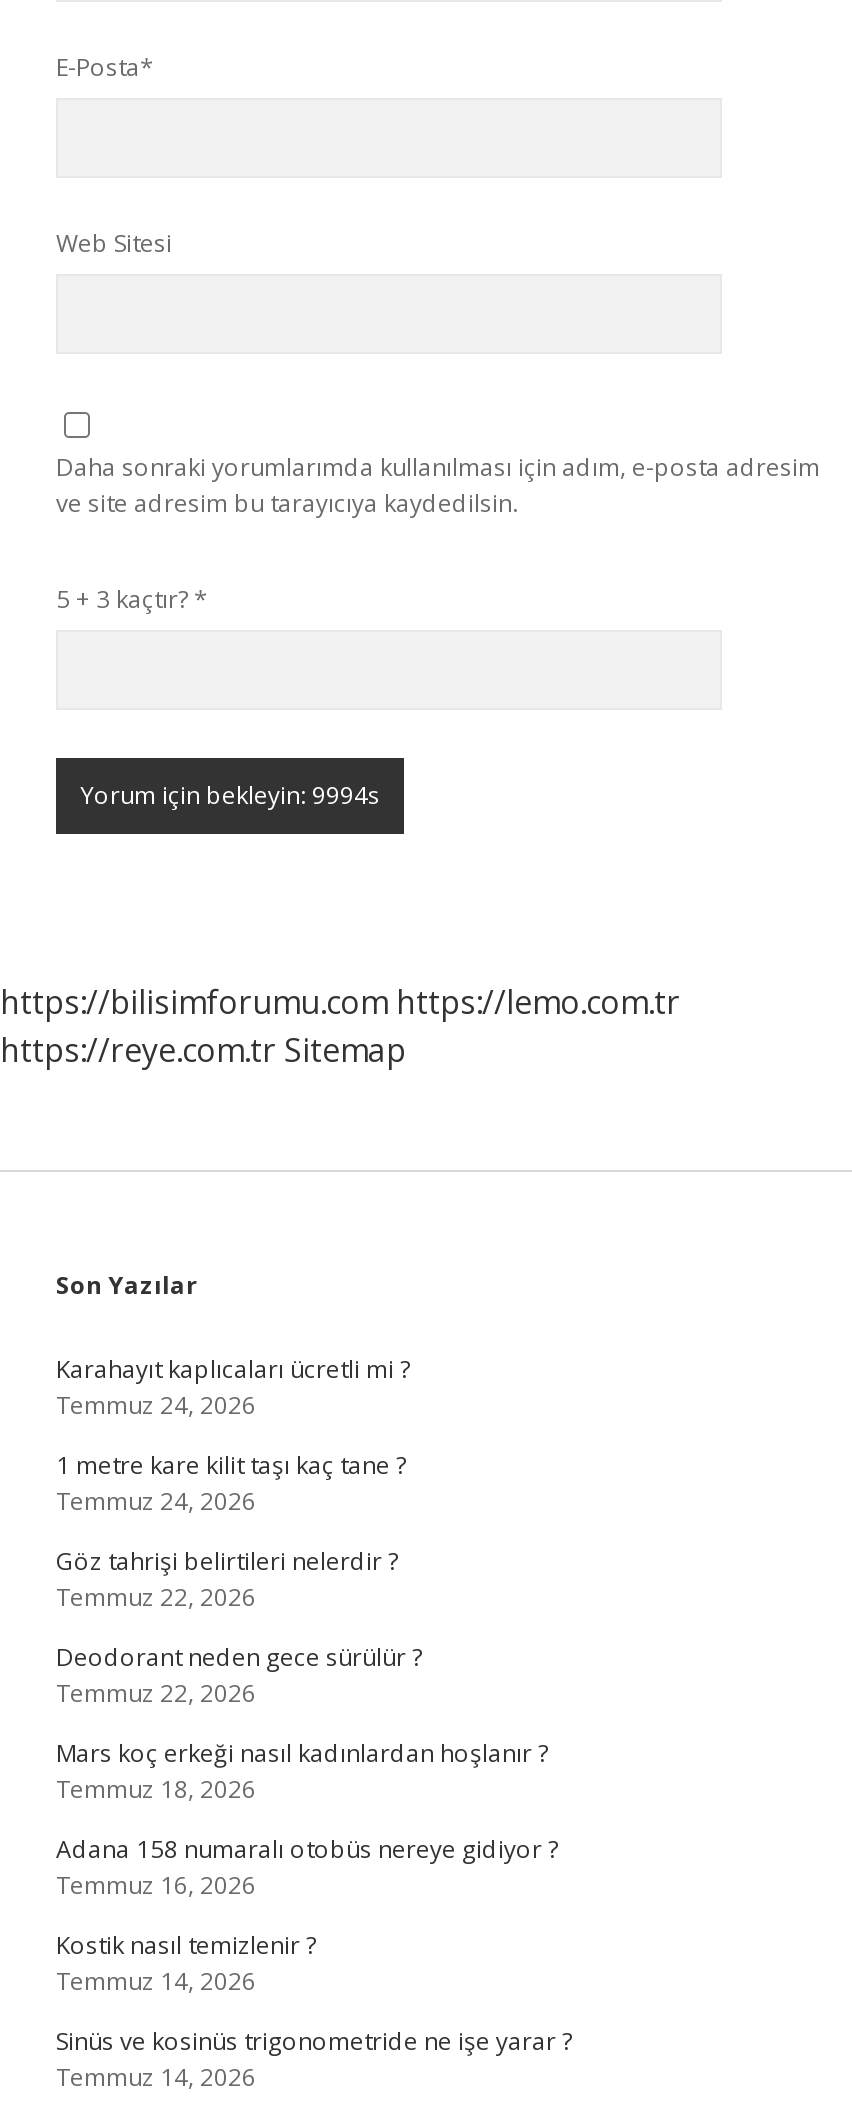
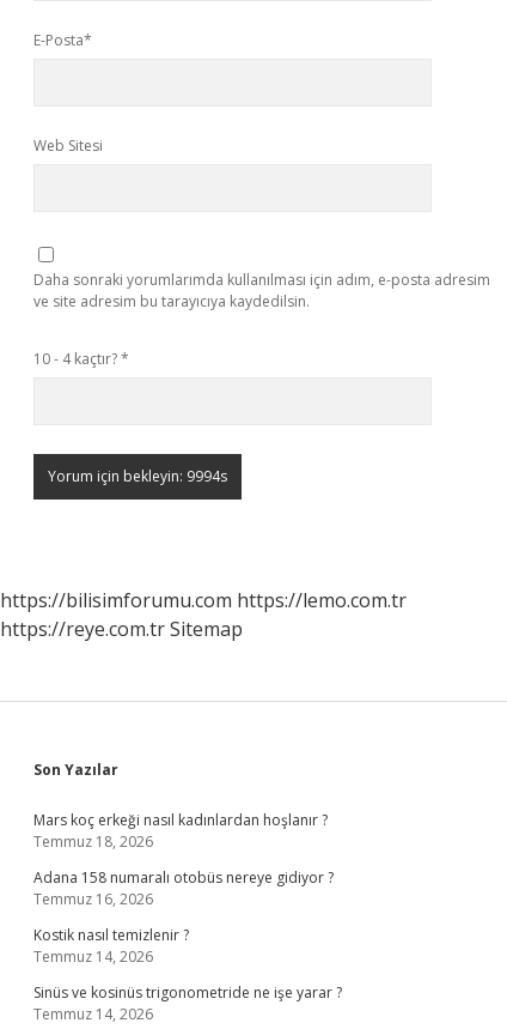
- 5 + 3 kaçtır? *
+ 10 - 4 kaçtır? *

- Karahayıt kaplıcaları ücretli mi ?
- Temmuz 24, 2026
- 1 metre kare kilit taşı kaç tane ?
- Temmuz 24, 2026
- Göz tahrişi belirtileri nelerdir ?
- Temmuz 22, 2026
- Deodorant neden gece sürülür ?
- Temmuz 22, 2026
